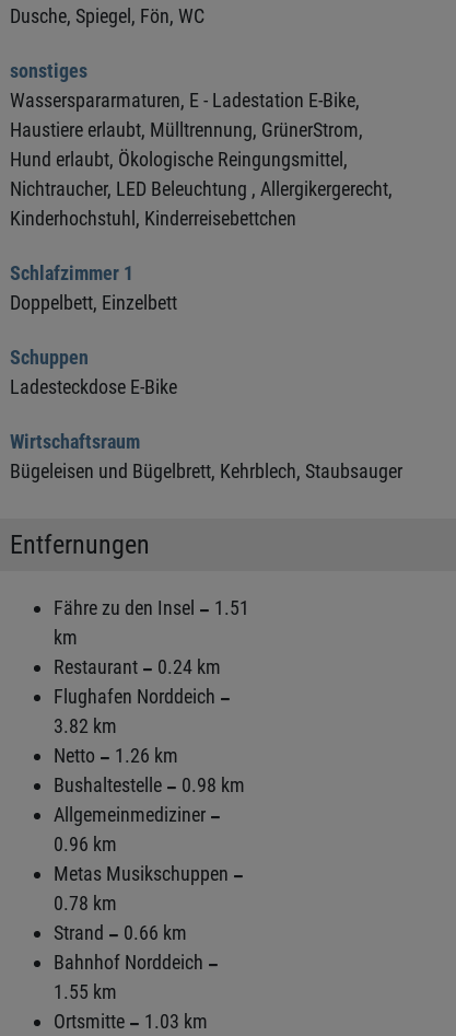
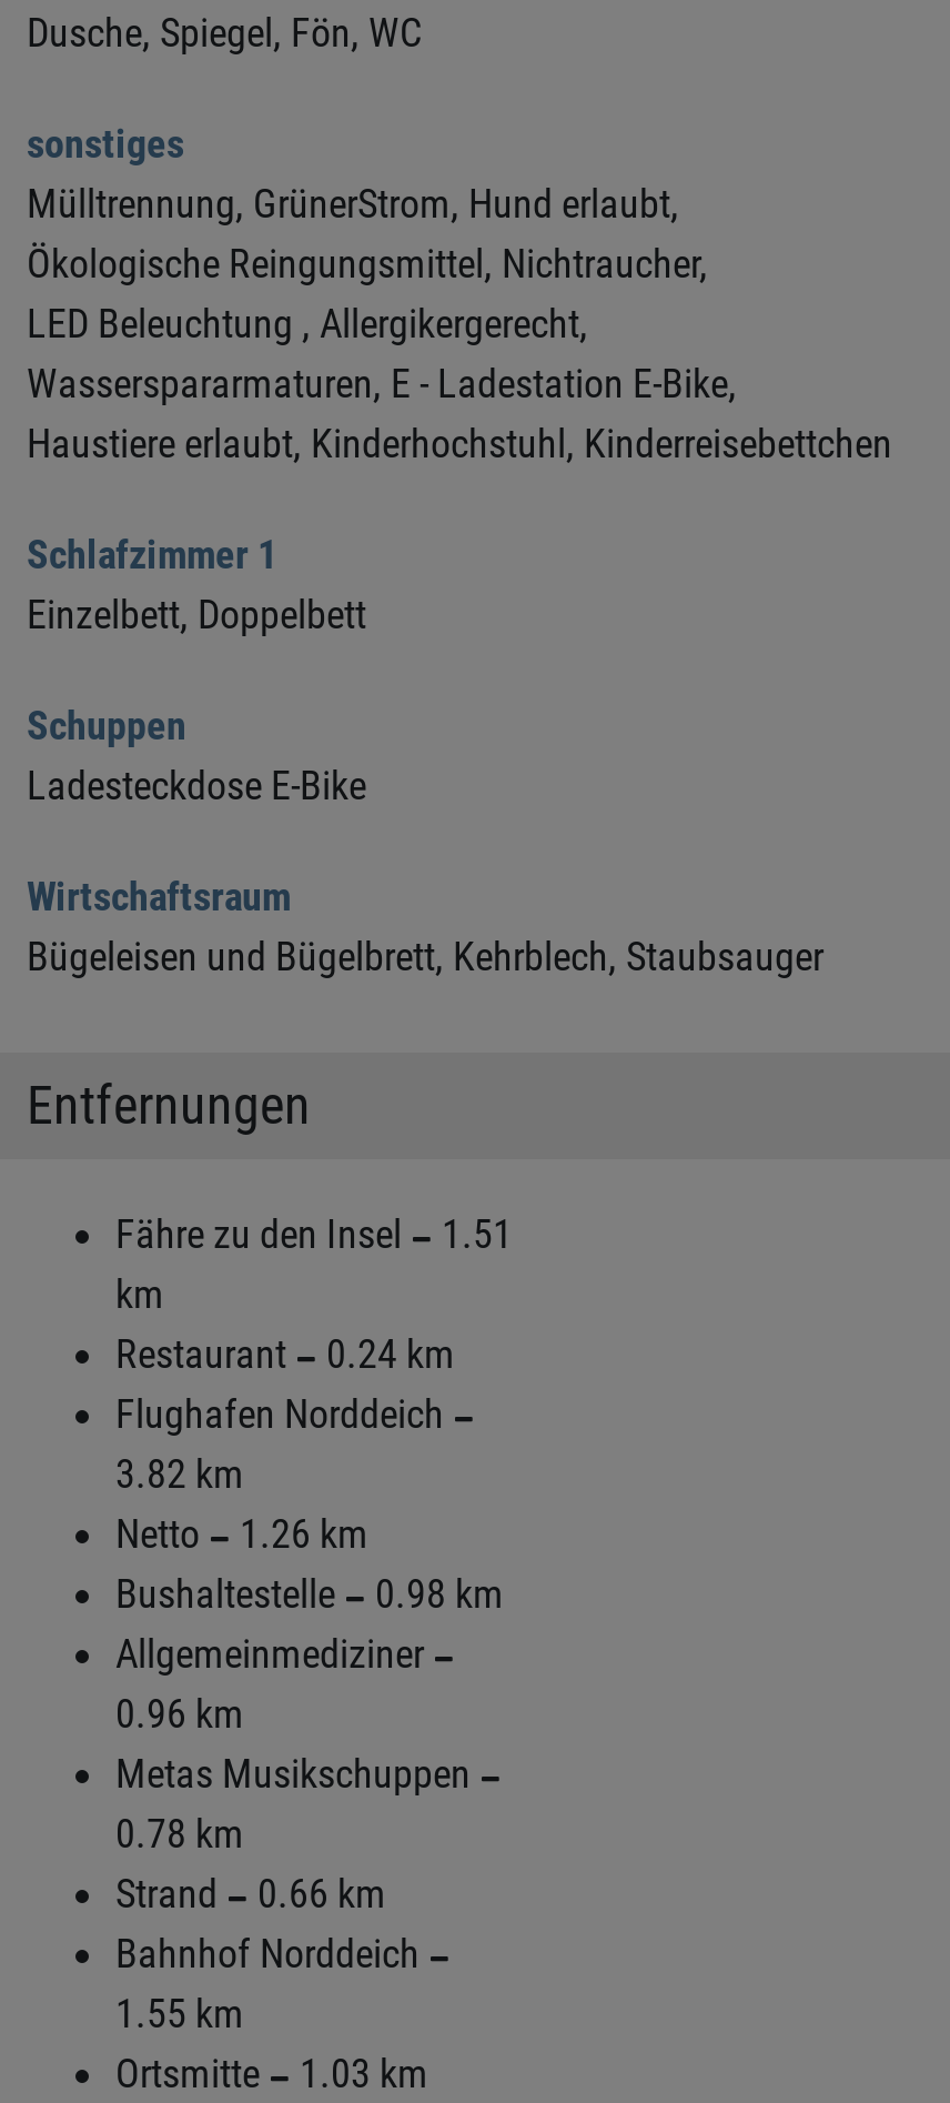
+ Mülltrennung, GrünerStrom, Hund erlaubt,
+ Ökologische Reingungsmittel, Nichtraucher,
+ LED Beleuchtung , Allergikergerecht,

moved down: Wasserspararmaturen, E - Ladestation E-Bike,

- Haustiere erlaubt, Mülltrennung, GrünerStrom,
- Hund erlaubt, Ökologische Reingungsmittel,
- Nichtraucher, LED Beleuchtung , Allergikergerecht,
- Kinderhochstuhl, Kinderreisebettchen
+ Haustiere erlaubt, Kinderhochstuhl, Kinderreisebettchen

- Doppelbett, Einzelbett
+ Einzelbett, Doppelbett
